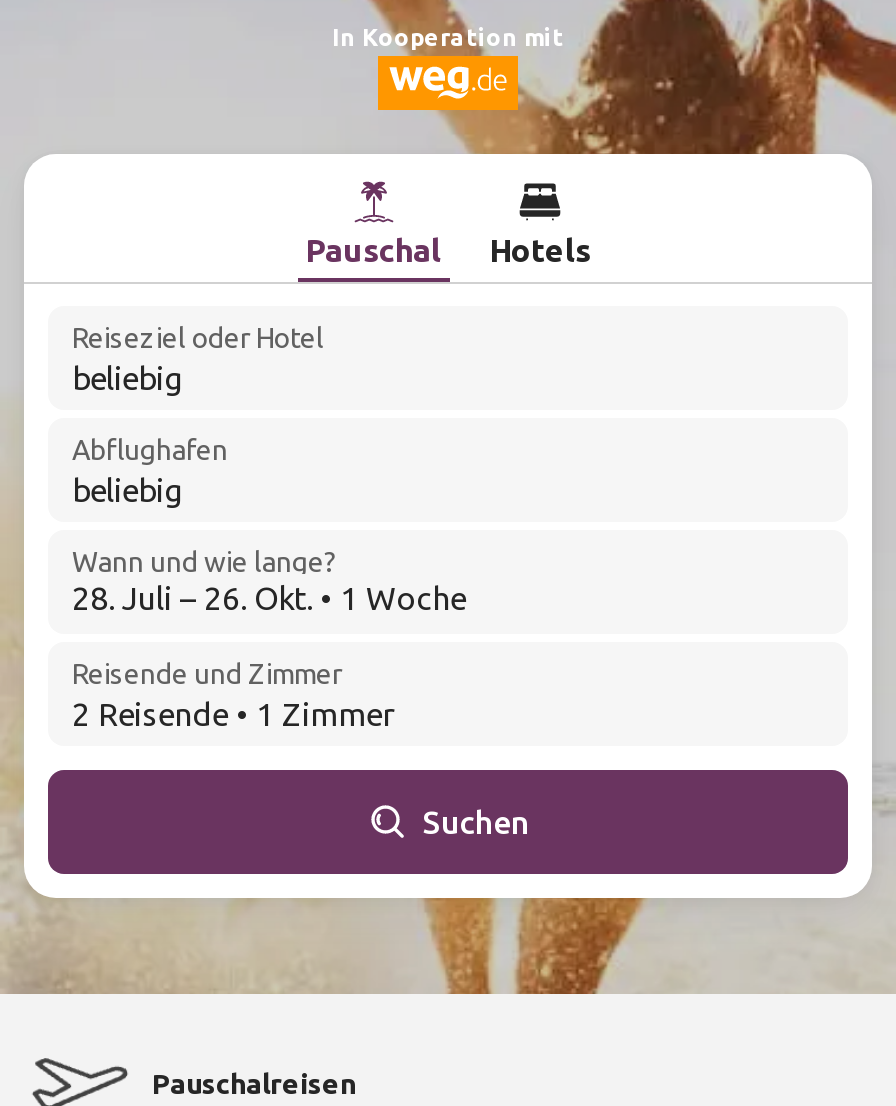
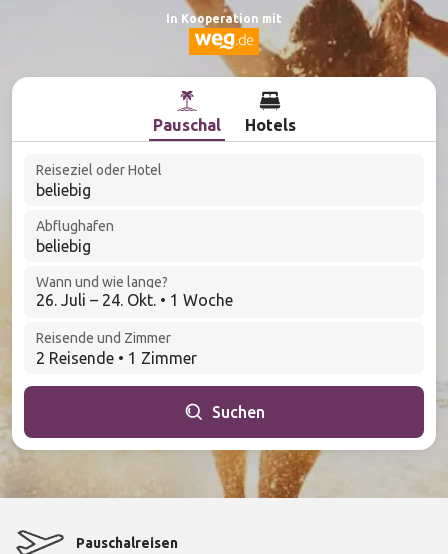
- 28. Juli – 26. Okt. • 1 Woche
+ 26. Juli – 24. Okt. • 1 Woche
